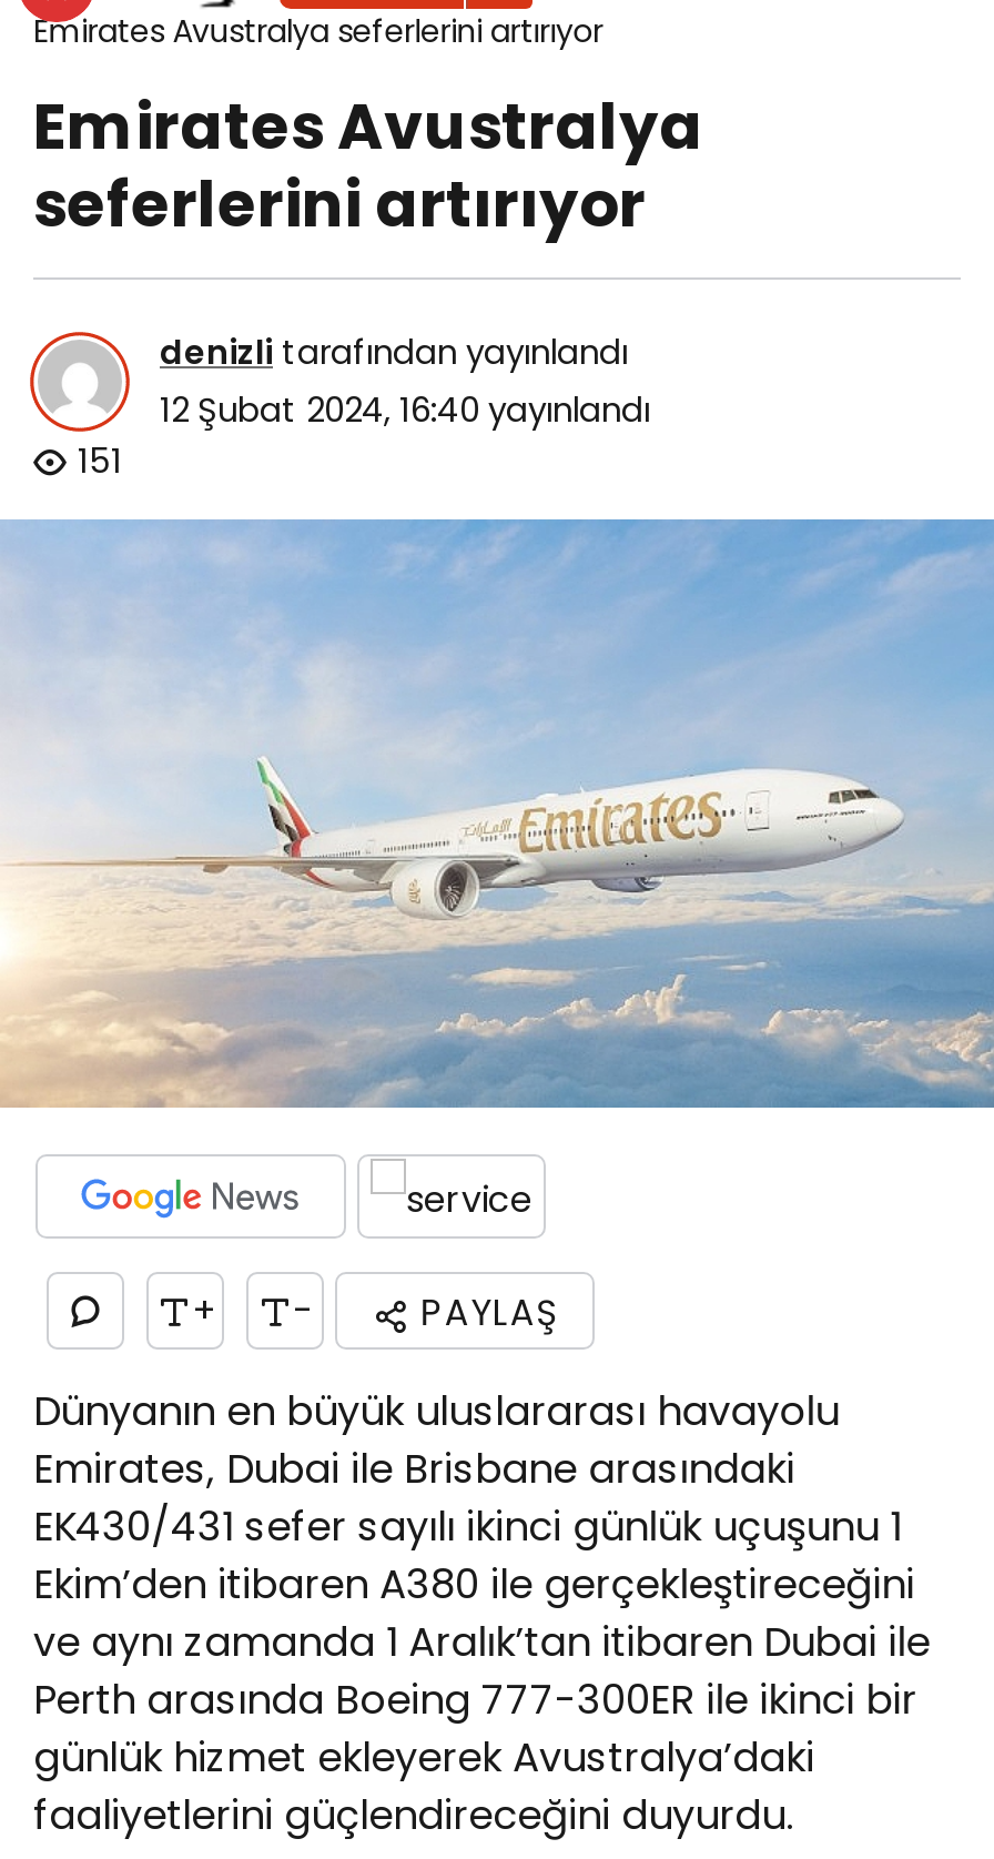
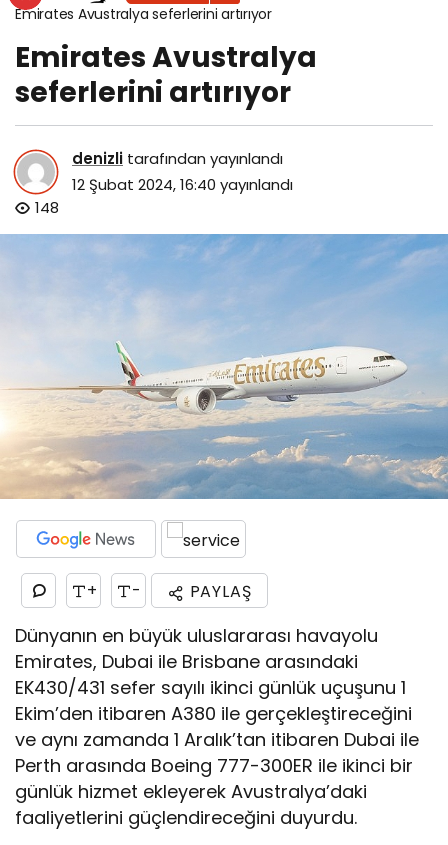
- 151
+ 148
